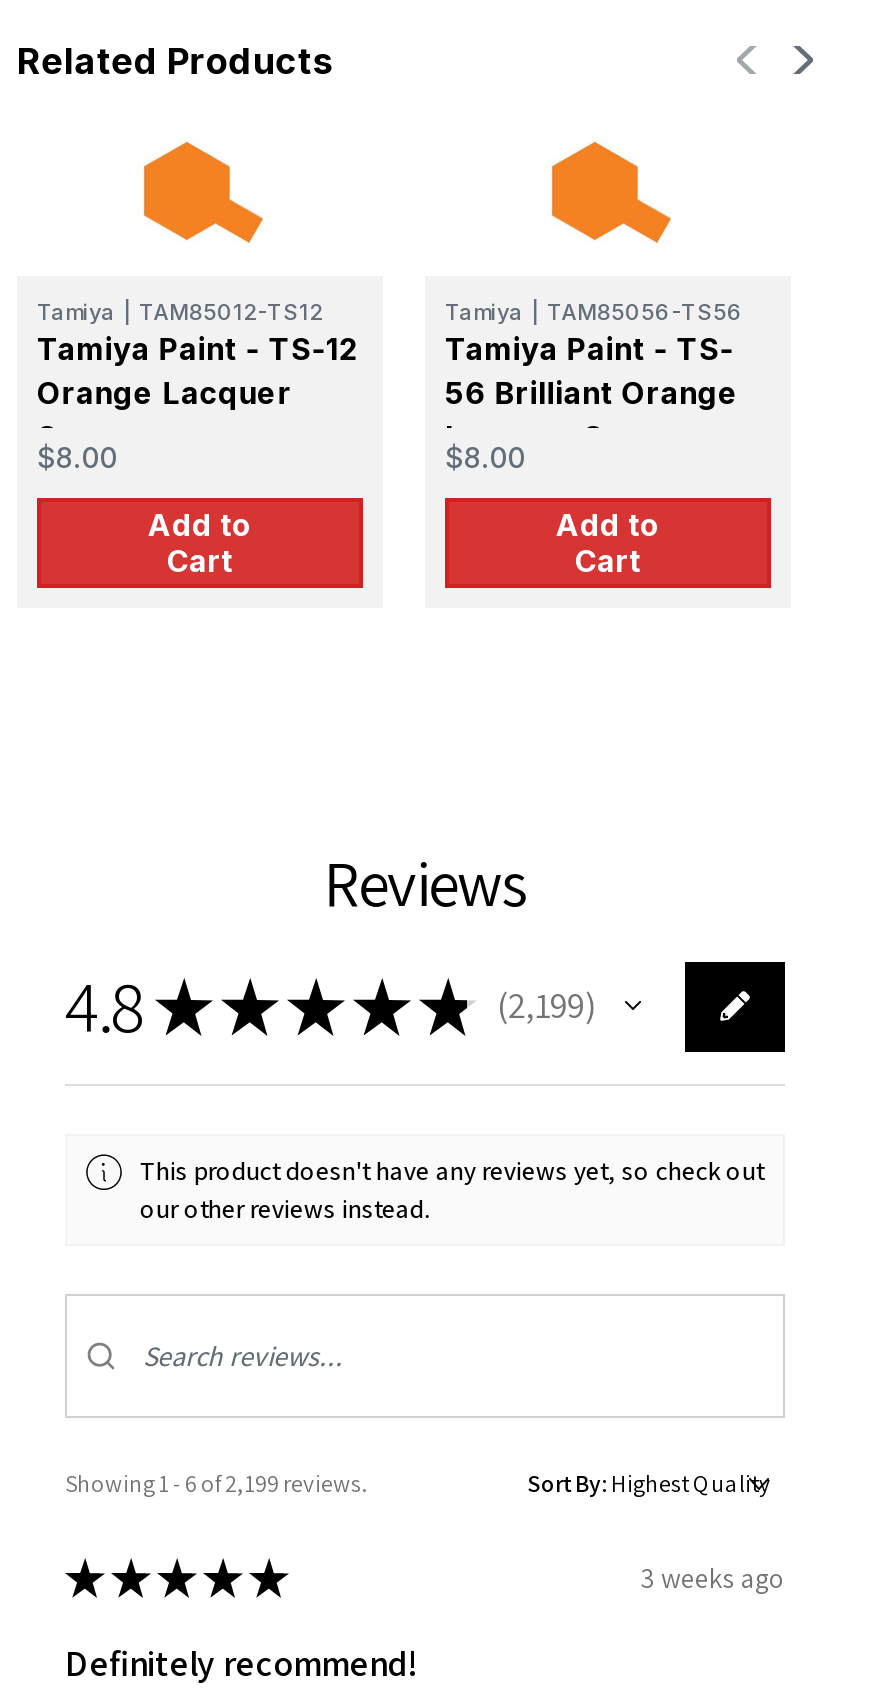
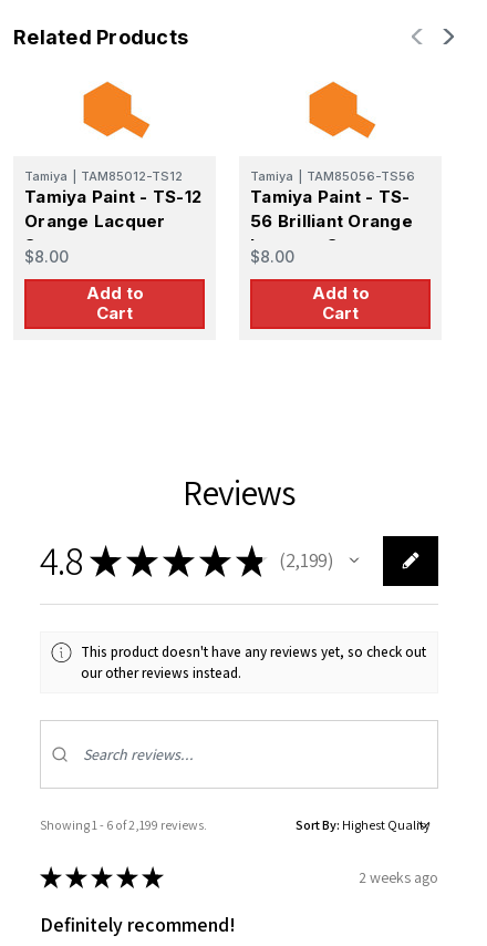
- 3 weeks ago
+ 2 weeks ago
